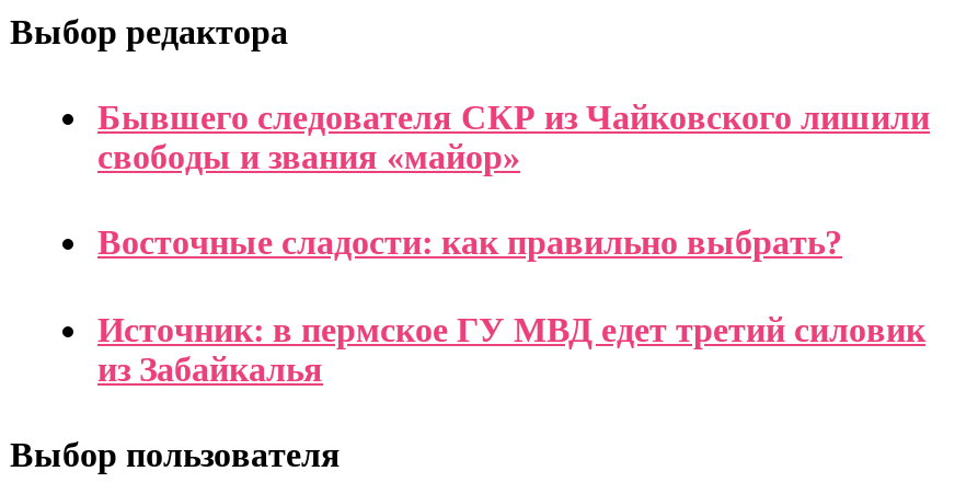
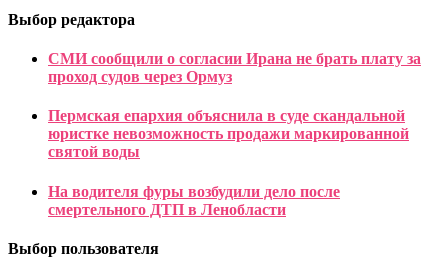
- Бывшего следователя СКР из Чайковского лишили
- свободы и звания «майор»
+ СМИ сообщили о согласии Ирана не брать плату за
+ проход судов через Ормуз

- Восточные сладости: как правильно выбрать?
+ Пермская епархия объяснила в суде скандальной
+ юристке невозможность продажи маркированной
+ святой воды

- Источник: в пермское ГУ МВД едет третий силовик
- из Забайкалья
+ На водителя фуры возбудили дело после
+ смертельного ДТП в Ленобласти
